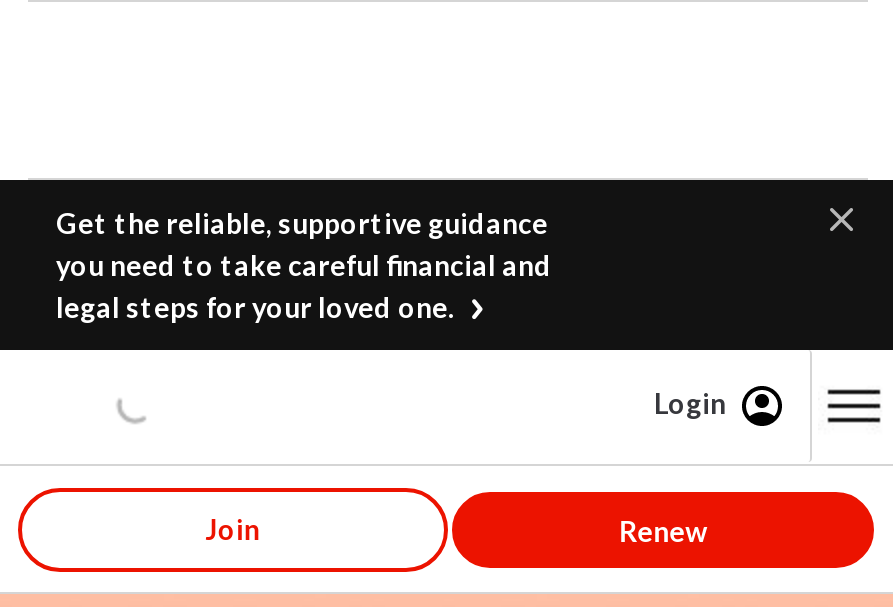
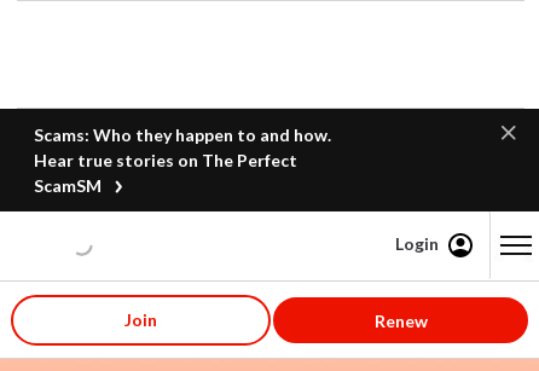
- Get the reliable, supportive guidance
- you need to take careful financial and
- legal steps for your loved one.
+ Scams: Who they happen to and how.
+ Hear true stories on The Perfect
+ ScamSM
